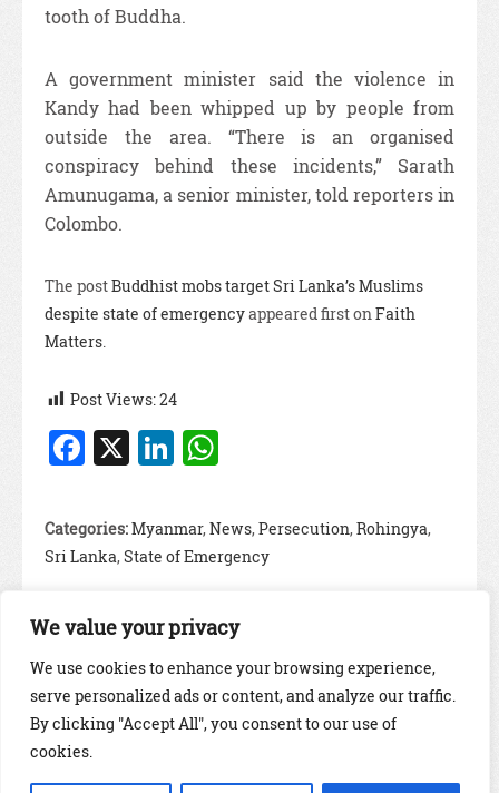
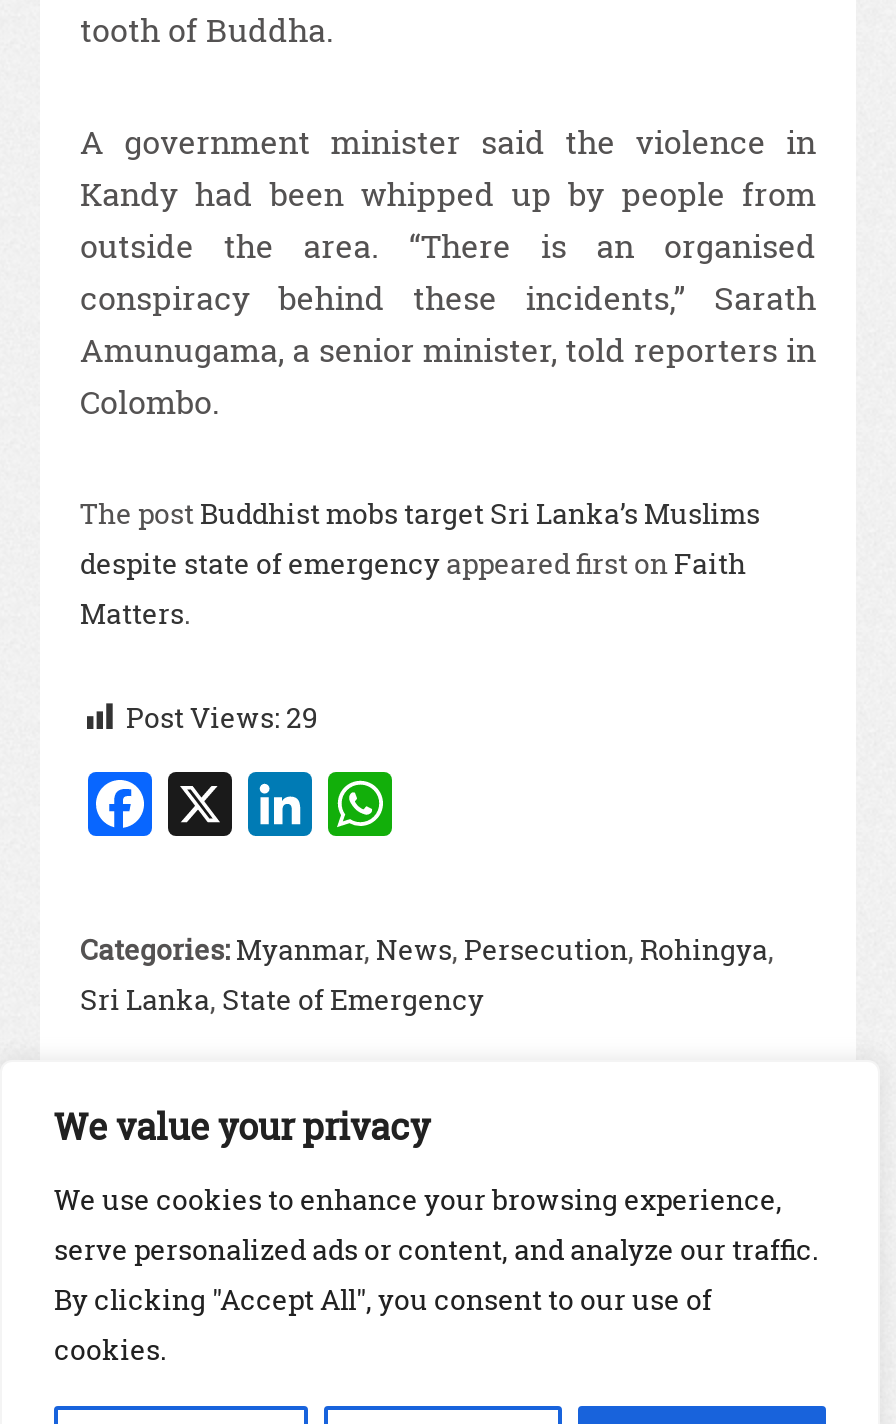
- Post Views: 24
+ Post Views: 29
